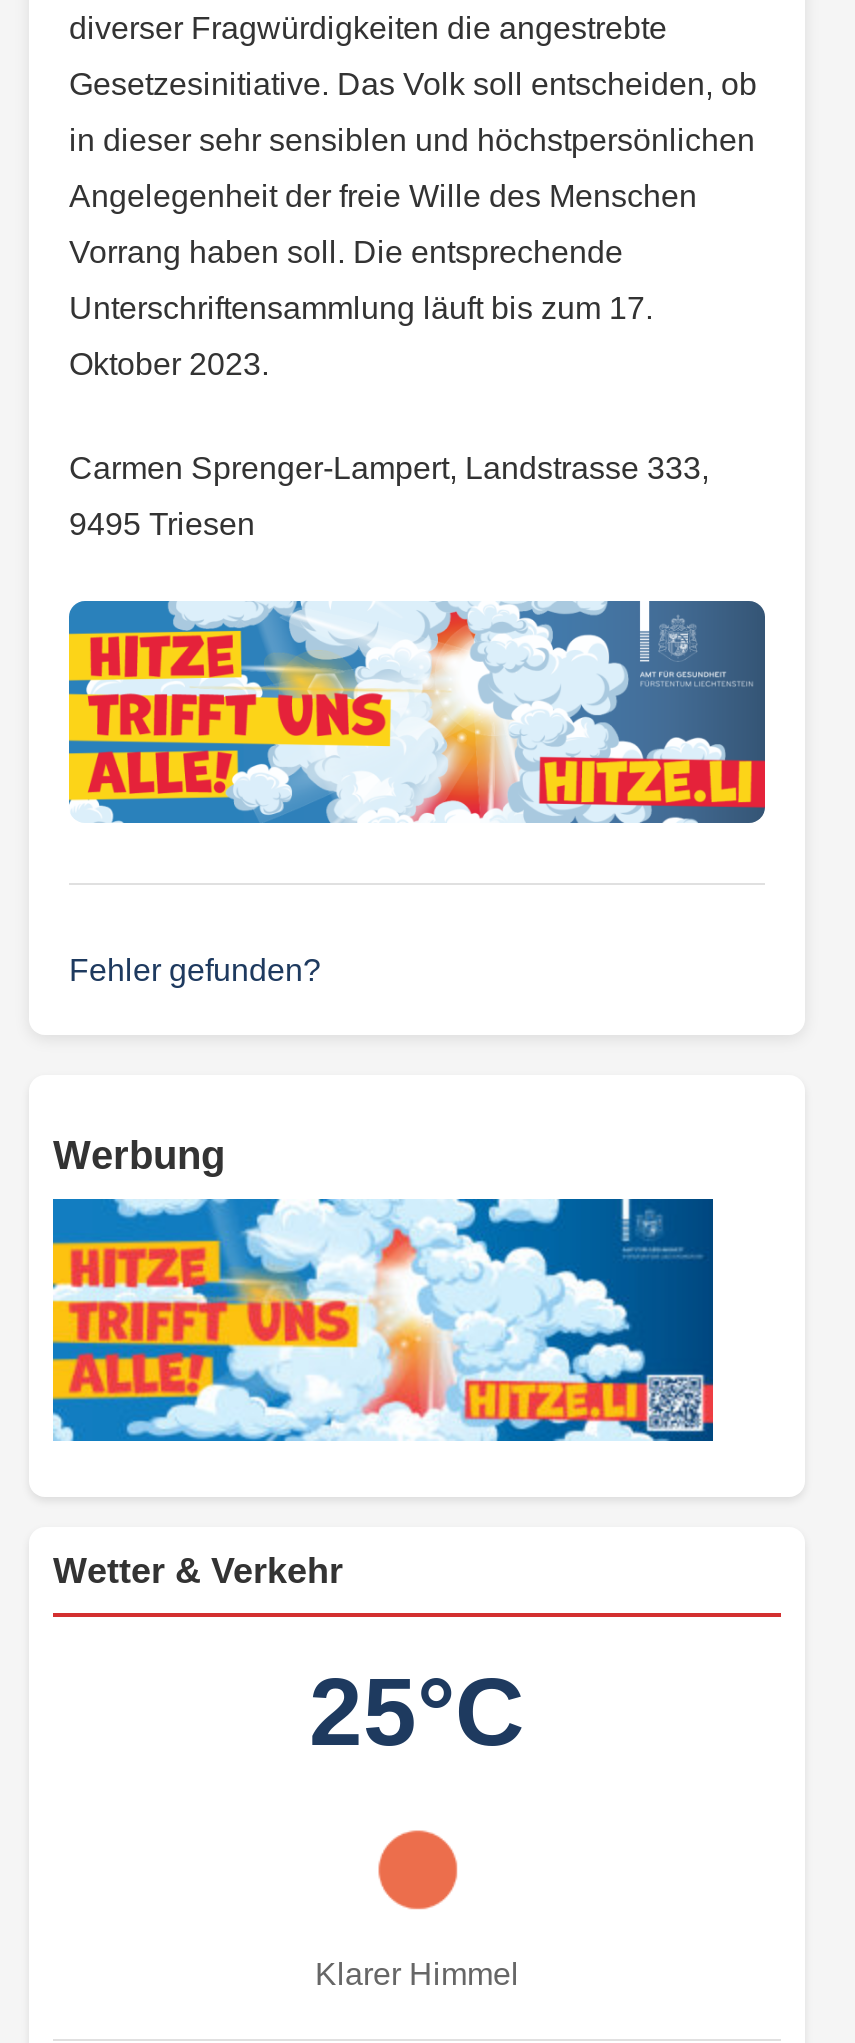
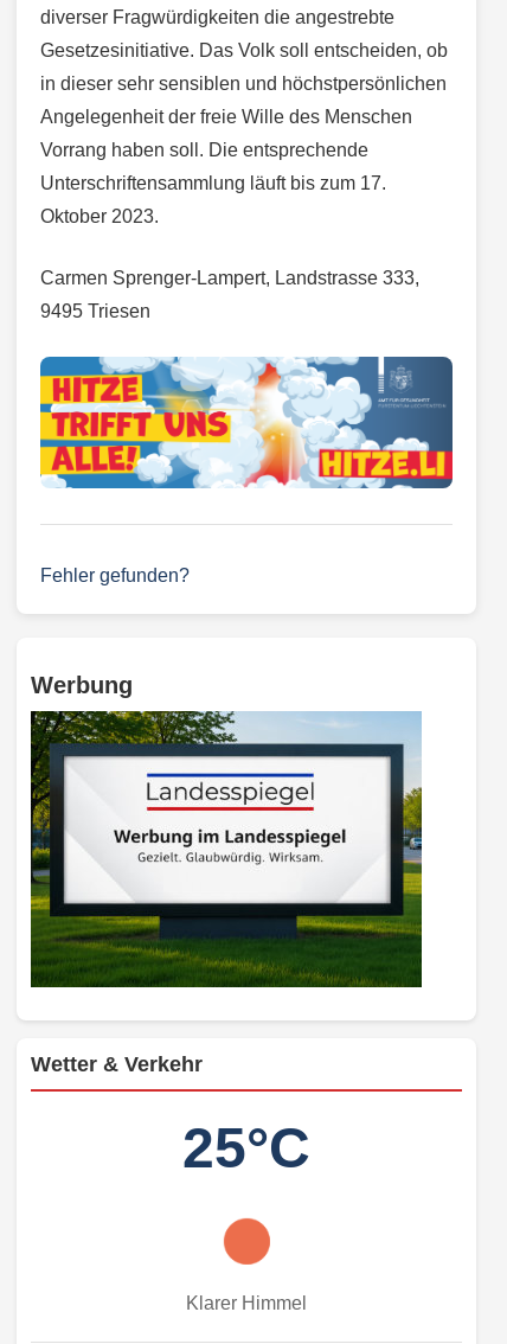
- [image]
+ [image]
